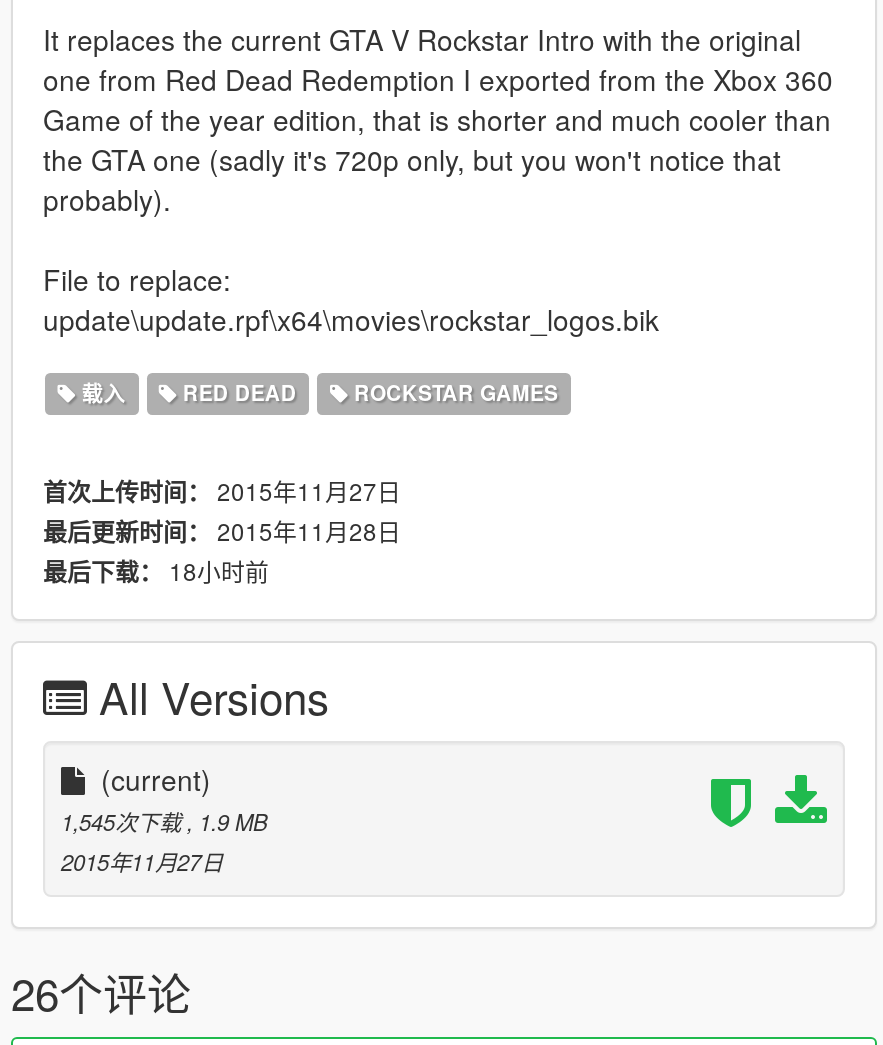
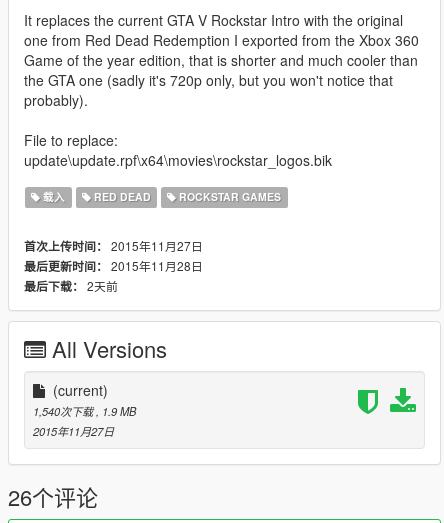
- 最后下载：18小时前
+ 最后下载：2天前

- 1,545次下载, 1.9 MB
+ 1,540次下载, 1.9 MB
